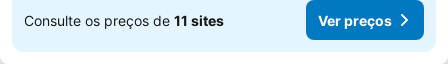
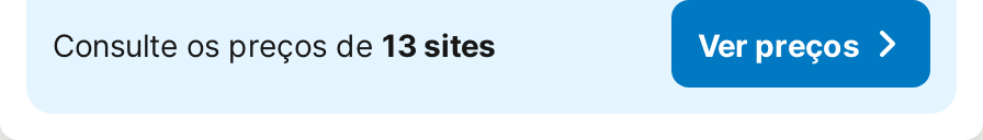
- Consulte os preços de 11 sites
+ Consulte os preços de 13 sites
